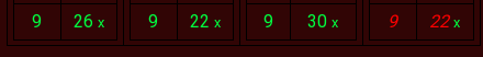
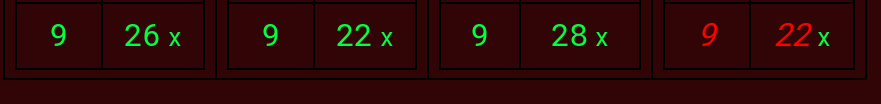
- 9 30 x
+ 9 28 x
